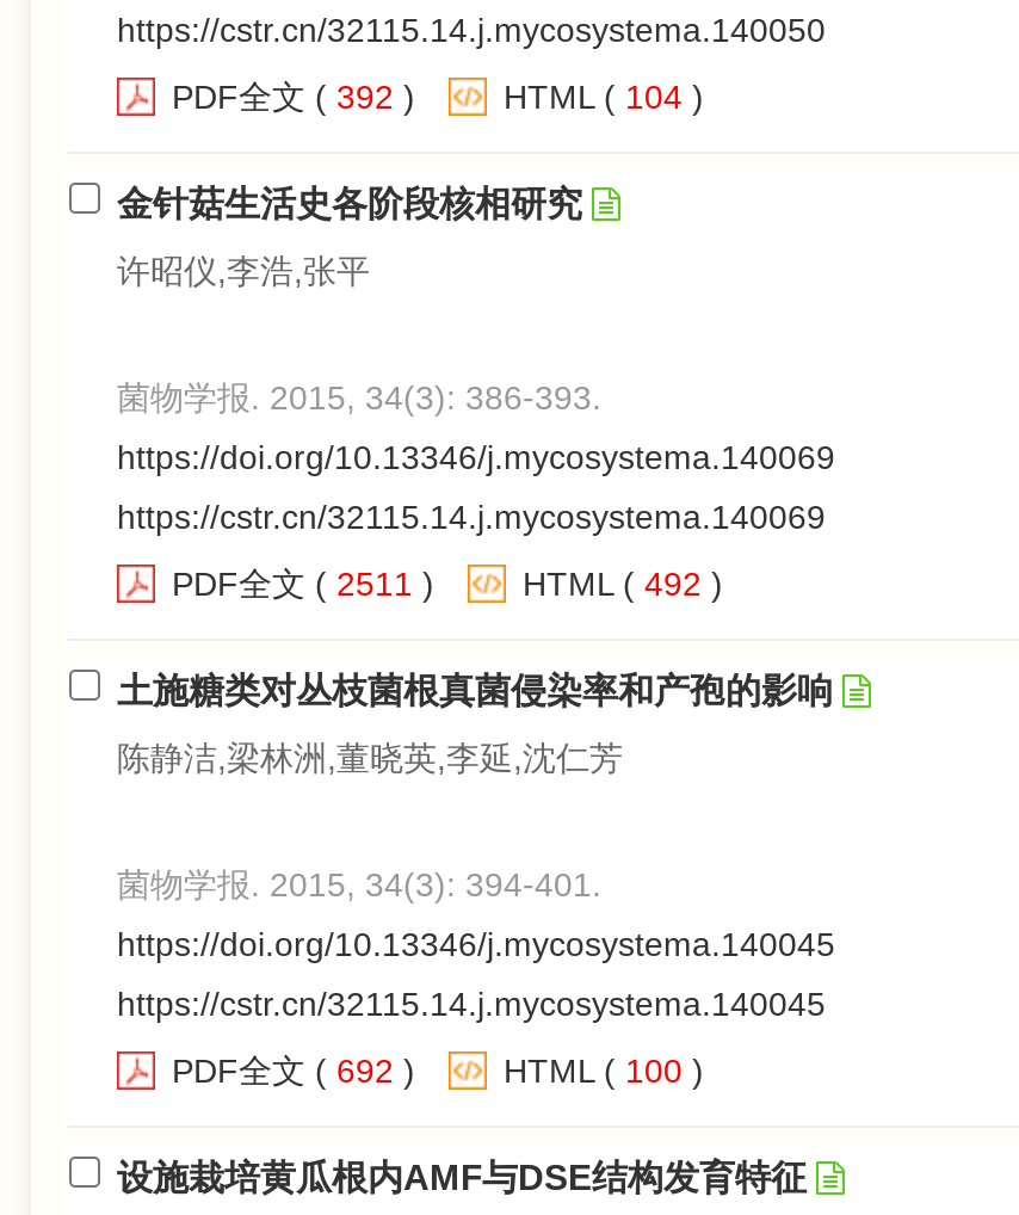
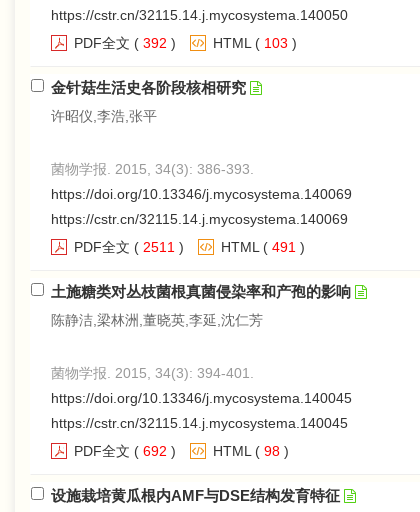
- HTML ( 104)
+ HTML ( 103)

- HTML ( 492)
+ HTML ( 491)

- HTML ( 100)
+ HTML ( 98)
